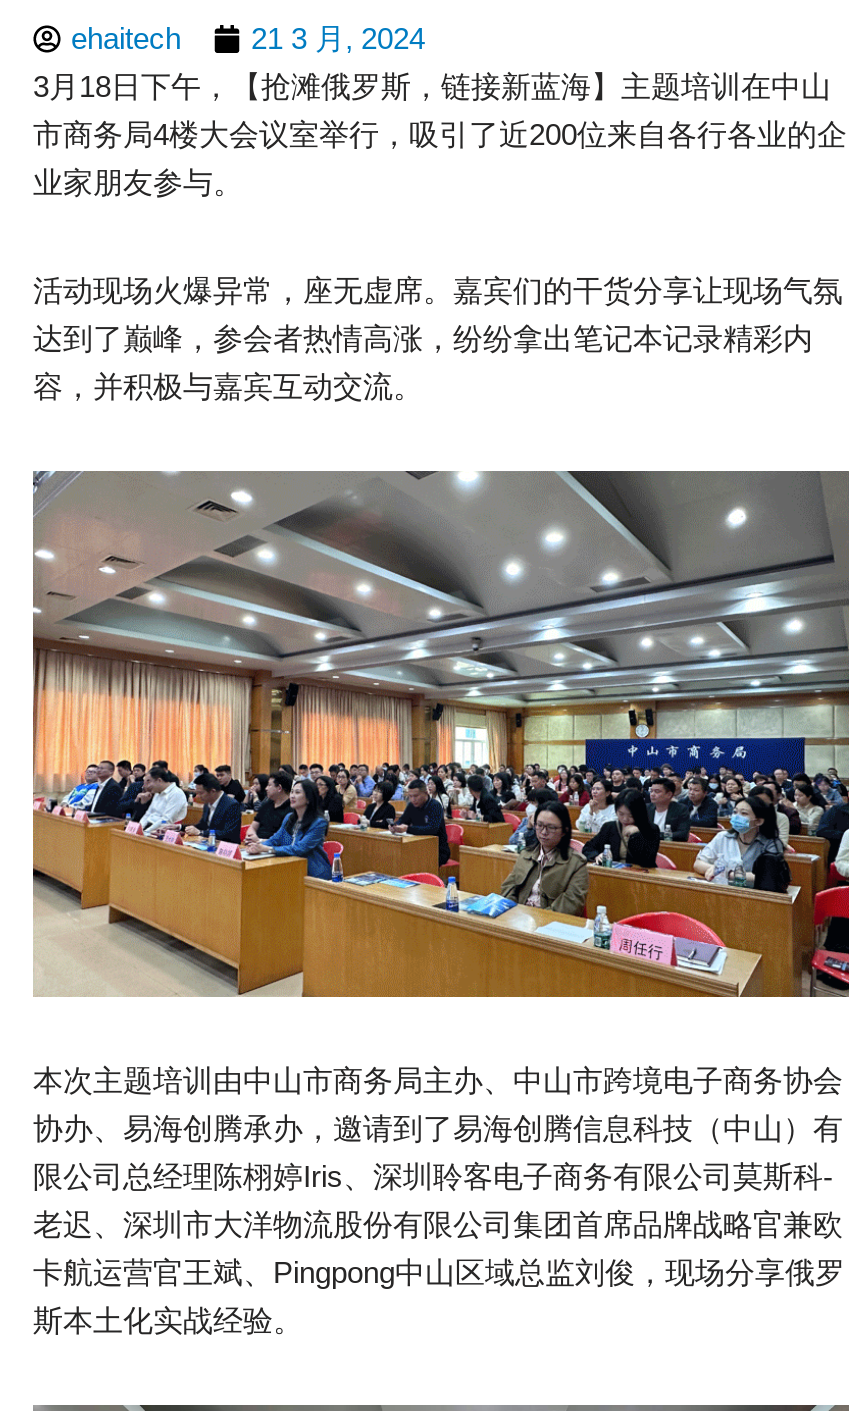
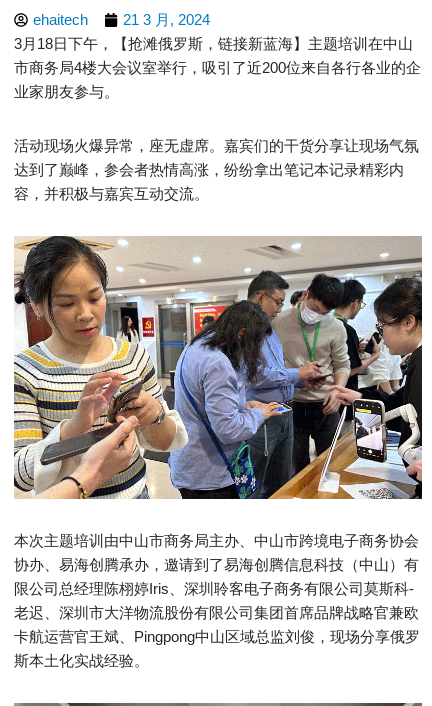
- [image]
+ [image]
